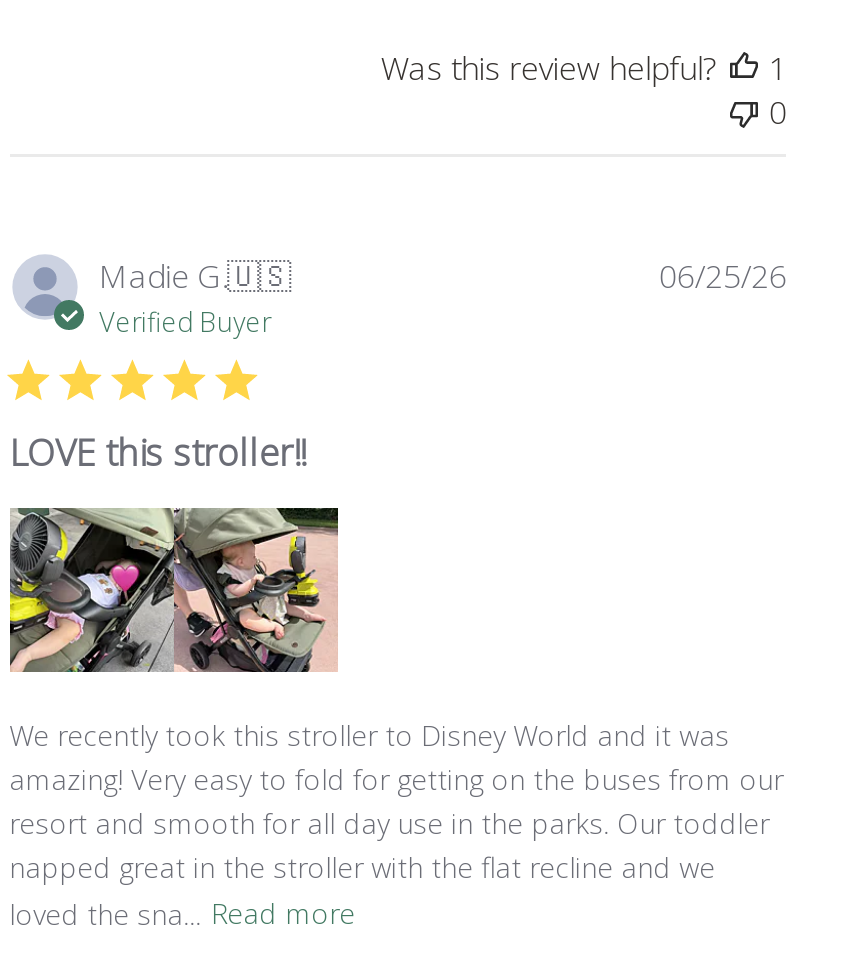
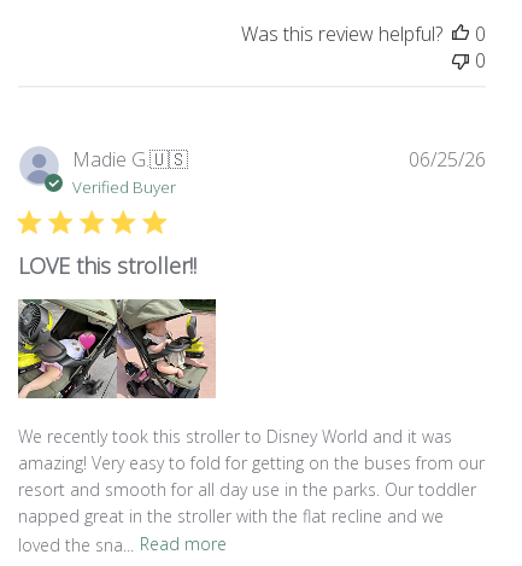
- Was this review helpful? 1
+ Was this review helpful? 0
